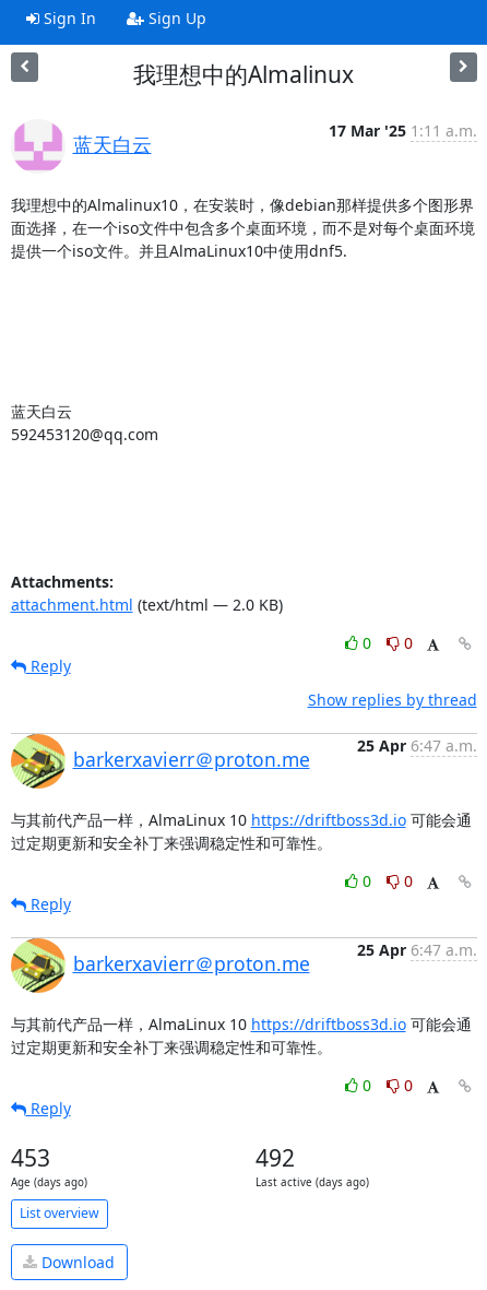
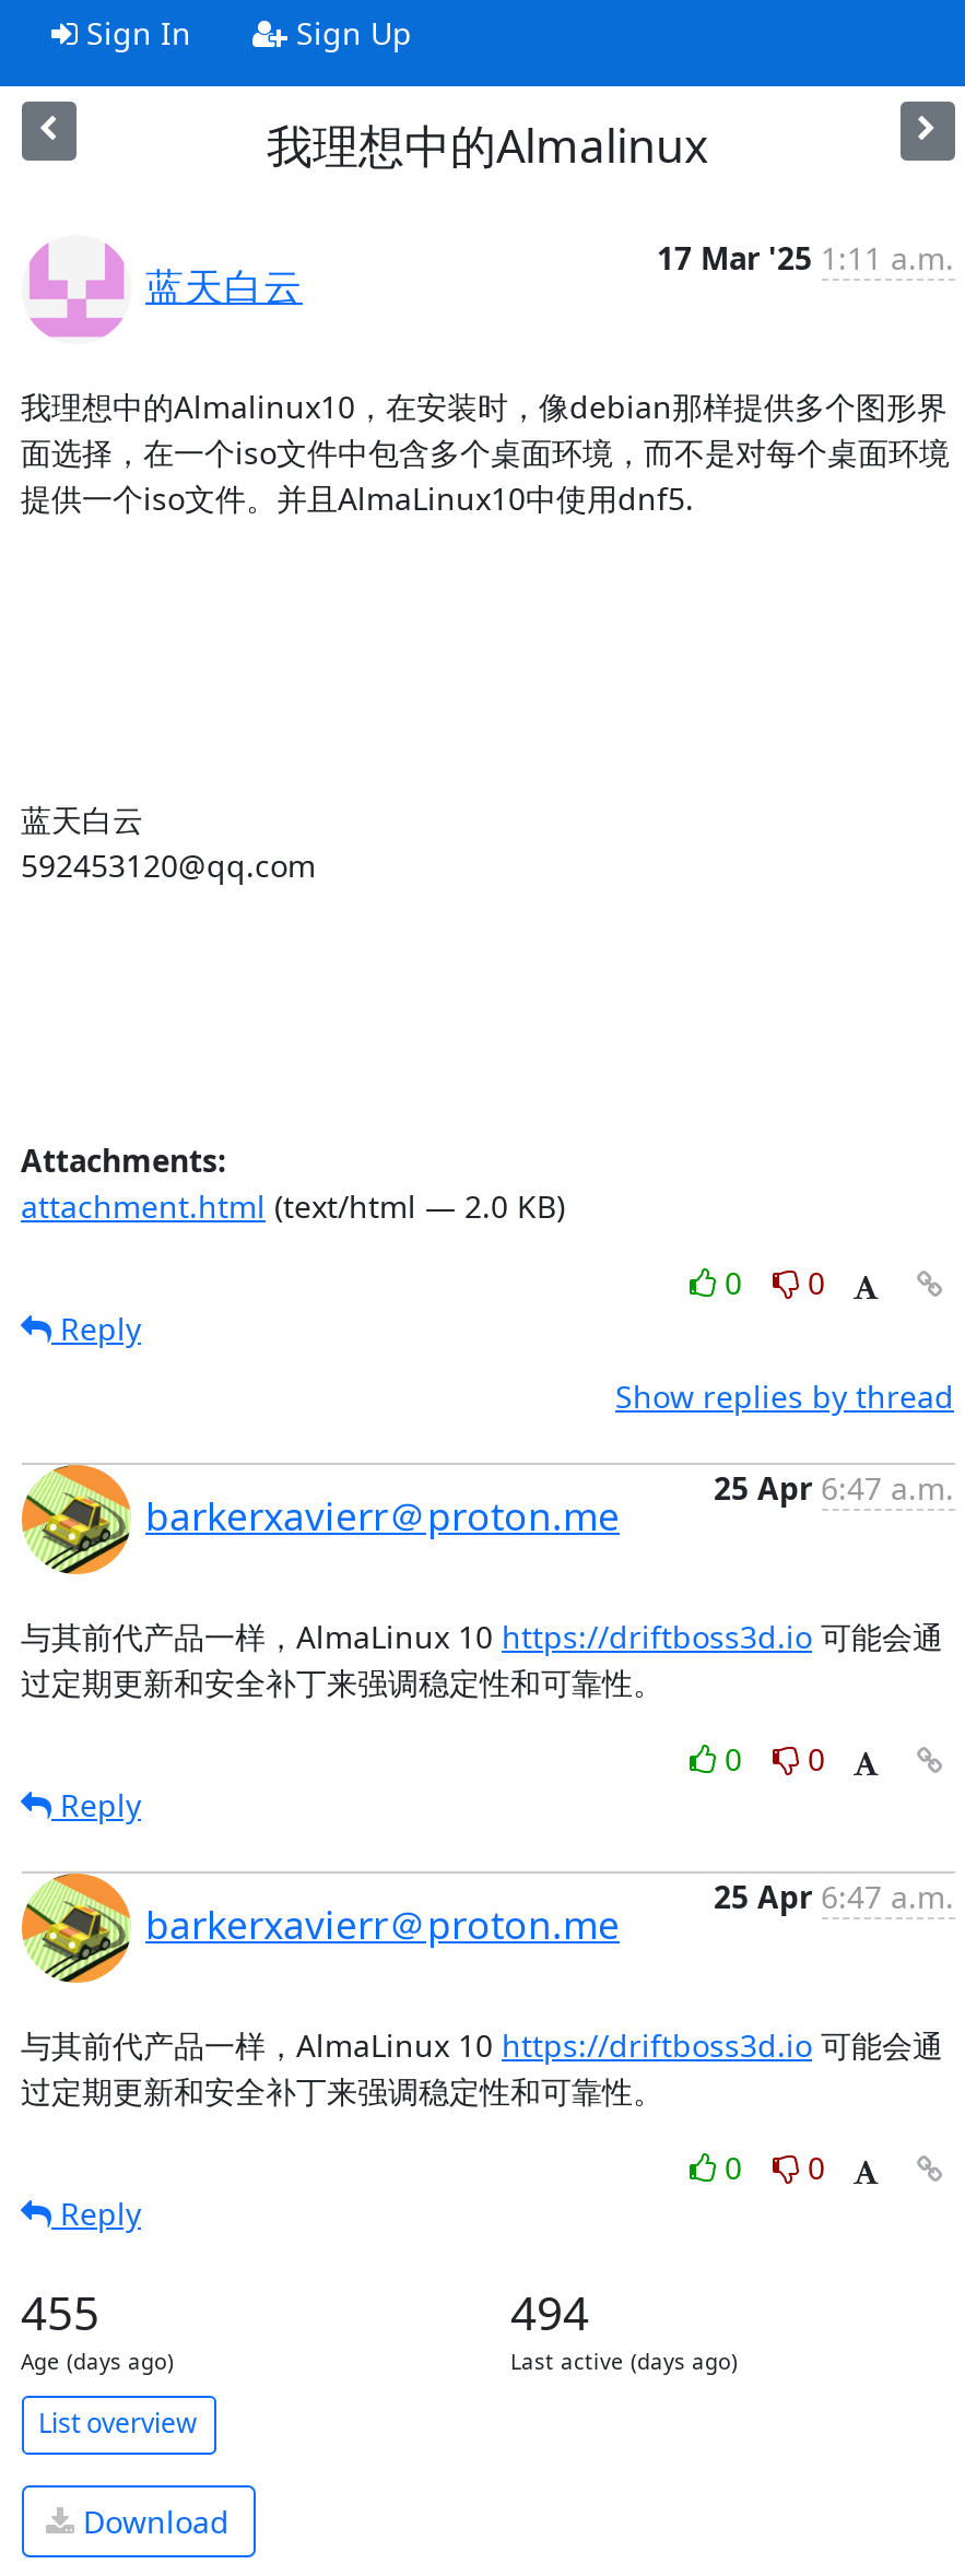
- 453
+ 455

- 492
+ 494
